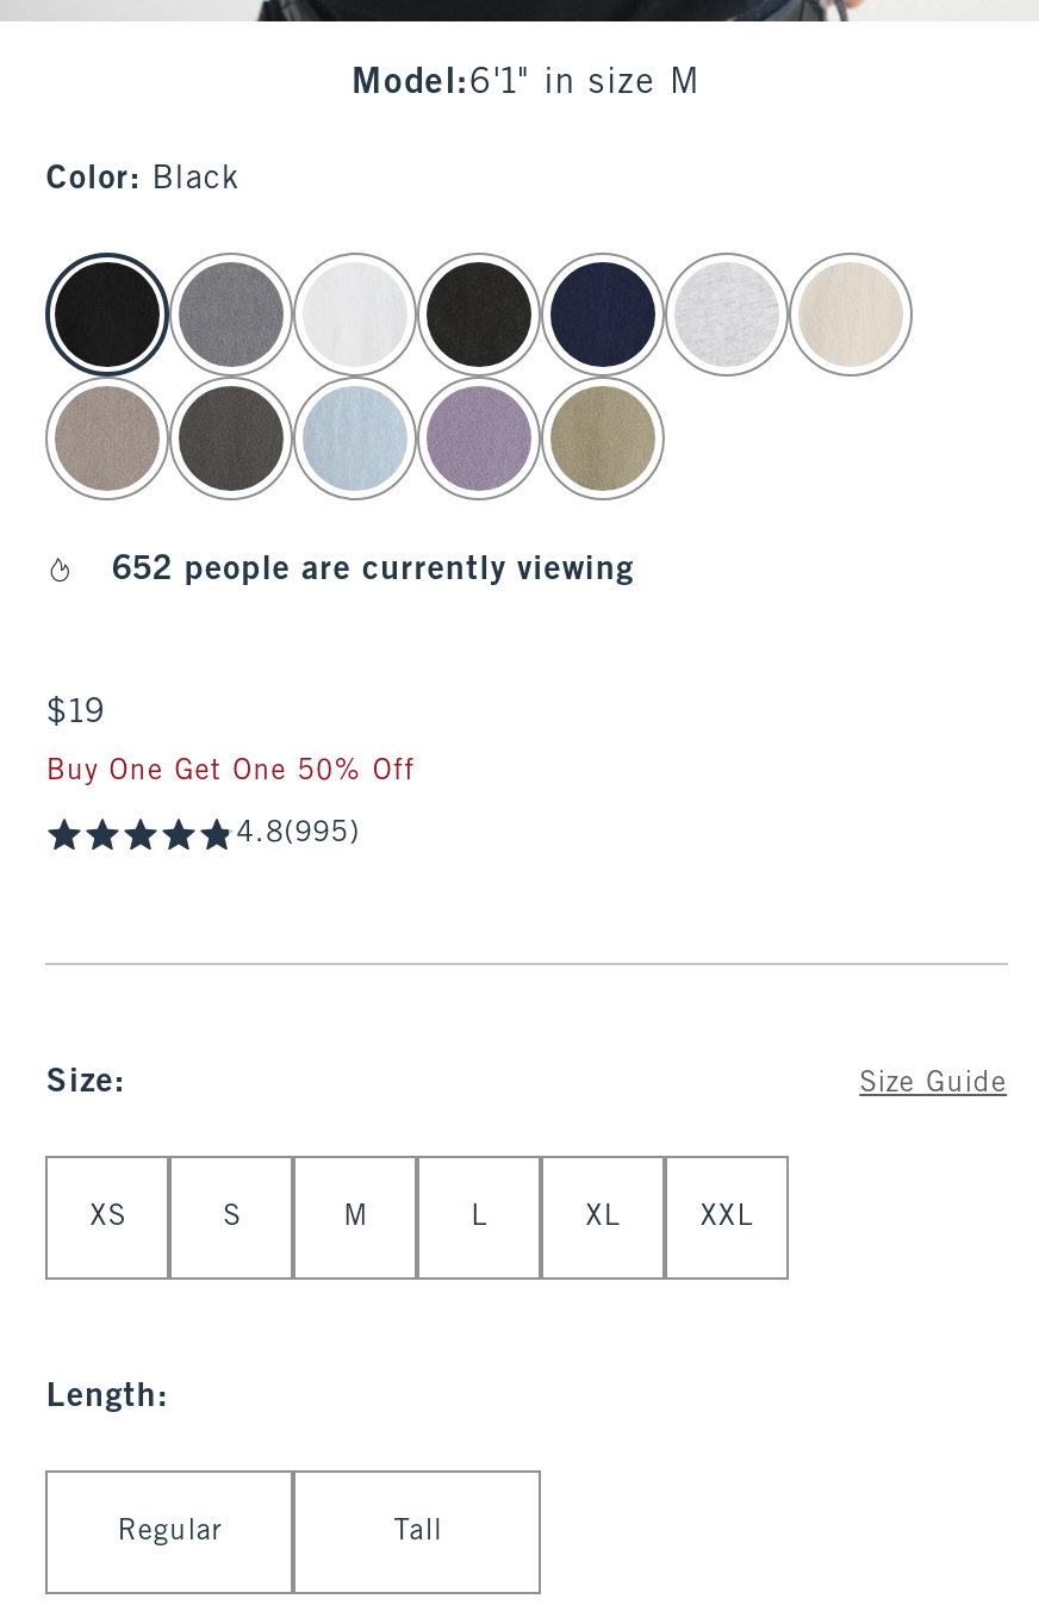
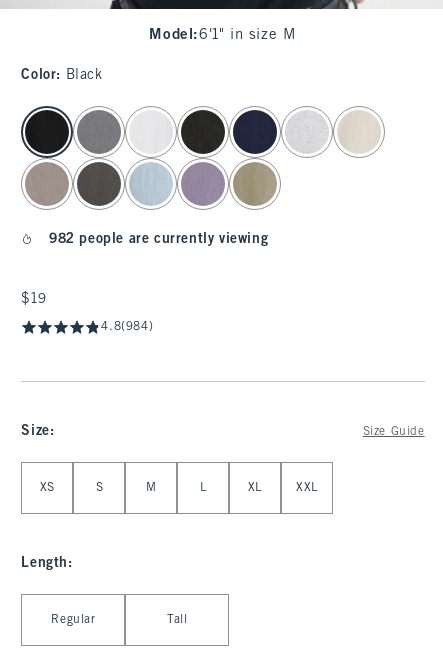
- 652 people are currently viewing
+ 982 people are currently viewing

- Buy One Get One 50% Off
- 4.8(995)
+ 4.8(984)
